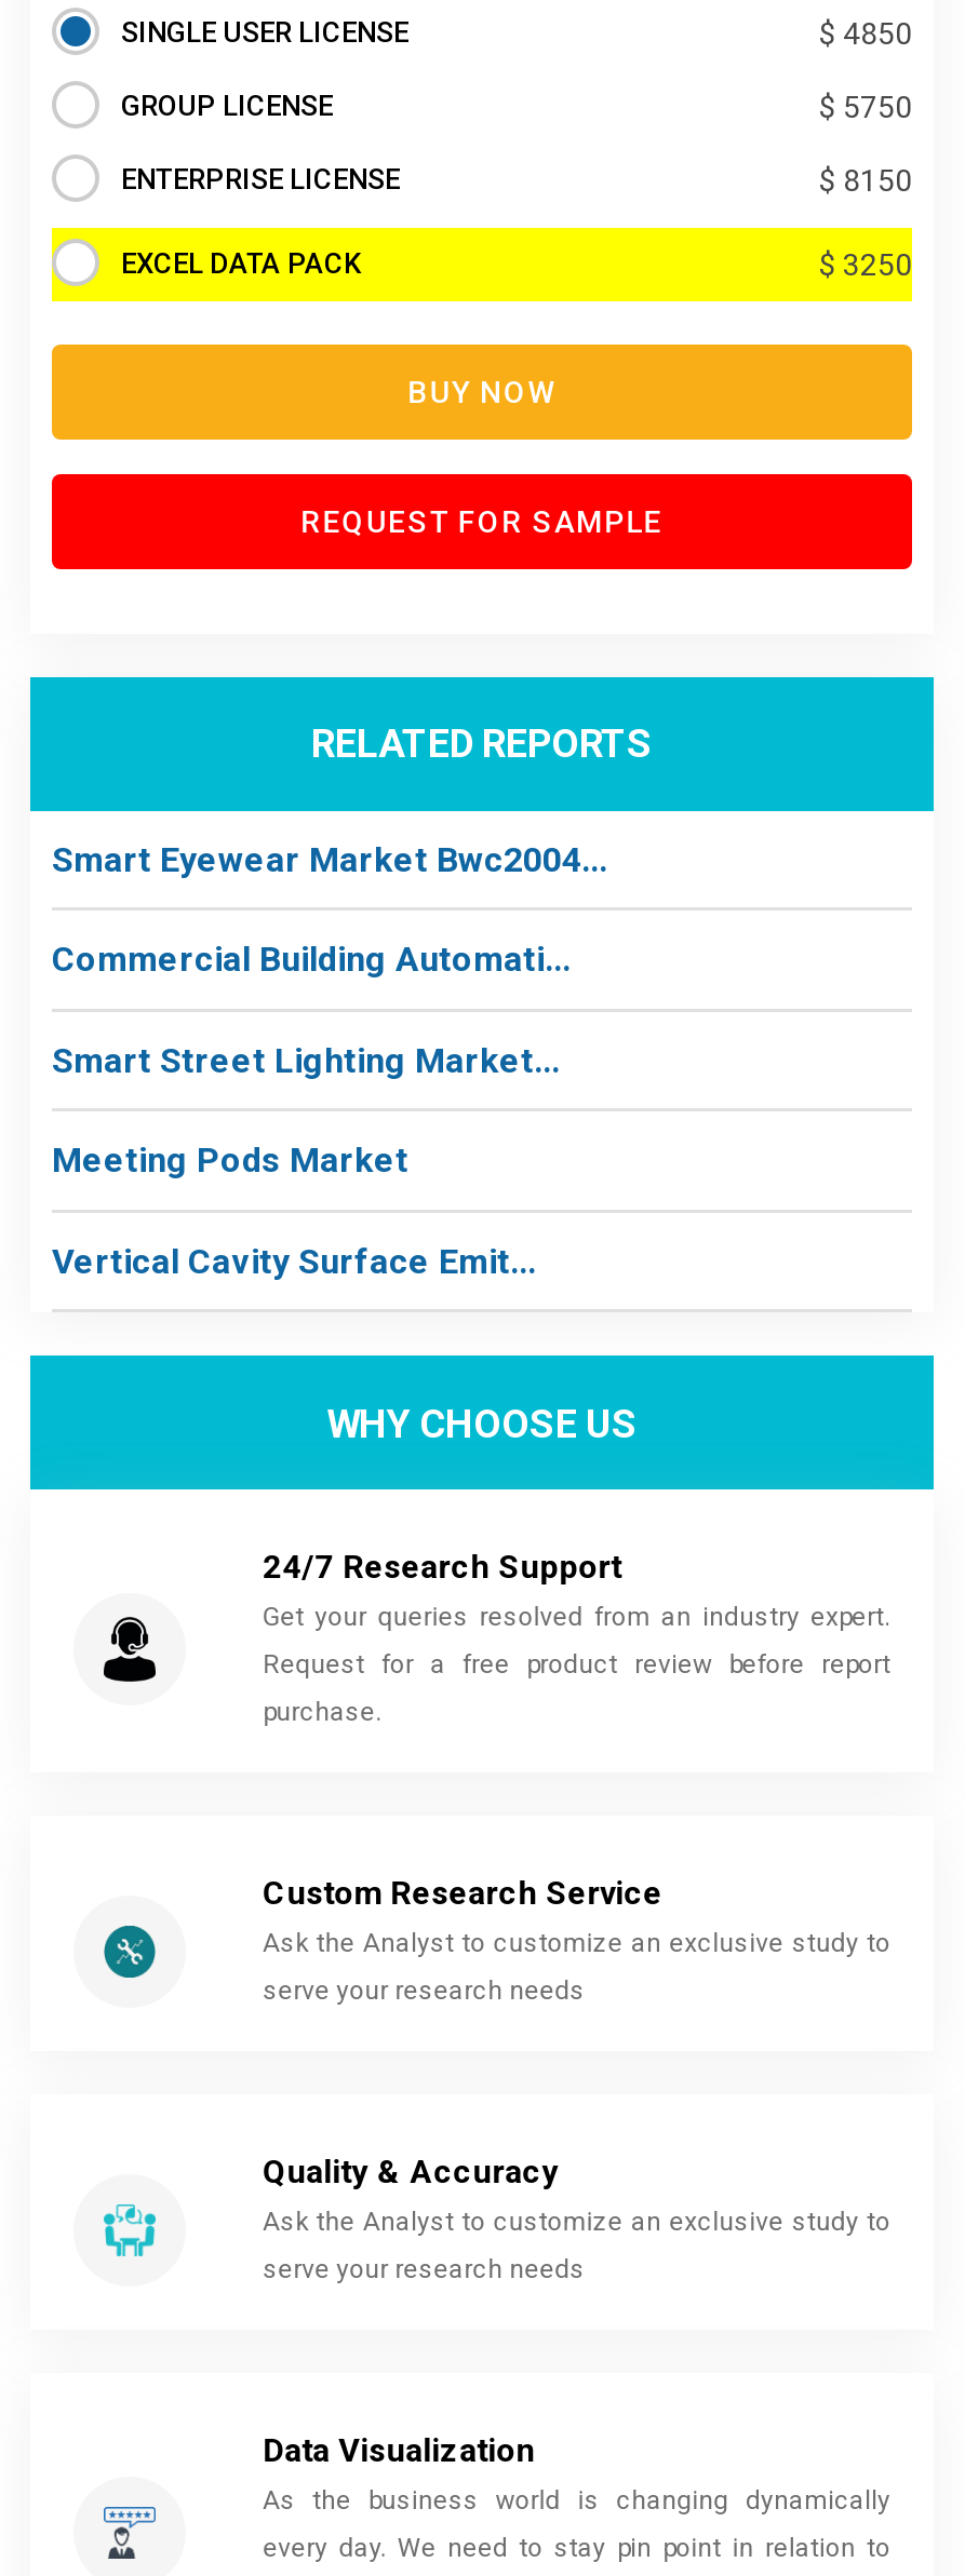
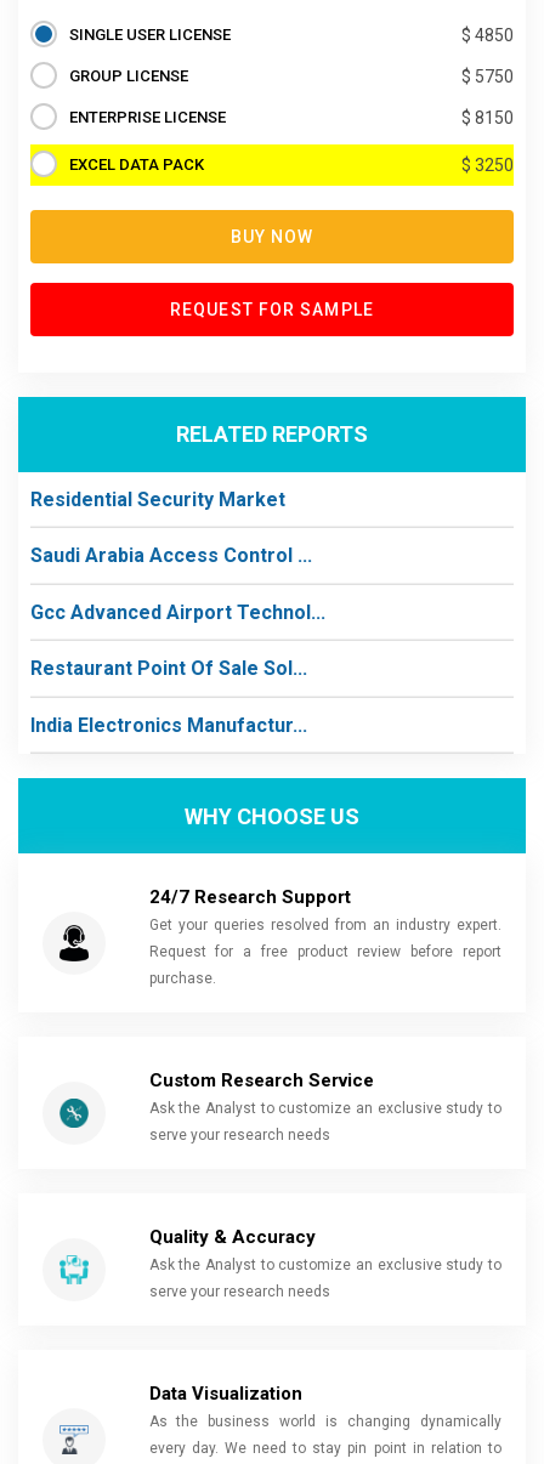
- Smart Eyewear Market Bwc2004...
+ Residential Security Market

- Commercial Building Automati...
+ Saudi Arabia Access Control ...

- Smart Street Lighting Market...
+ Gcc Advanced Airport Technol...

- Meeting Pods Market
+ Restaurant Point Of Sale Sol...

- Vertical Cavity Surface Emit...
+ India Electronics Manufactur...
